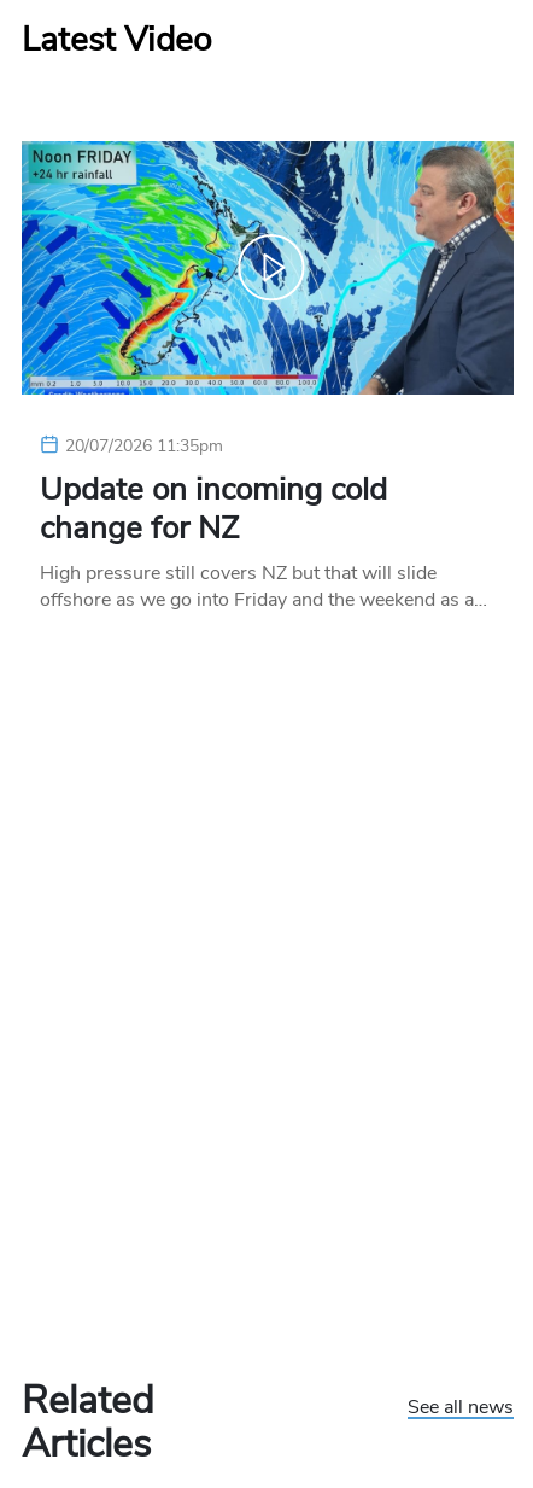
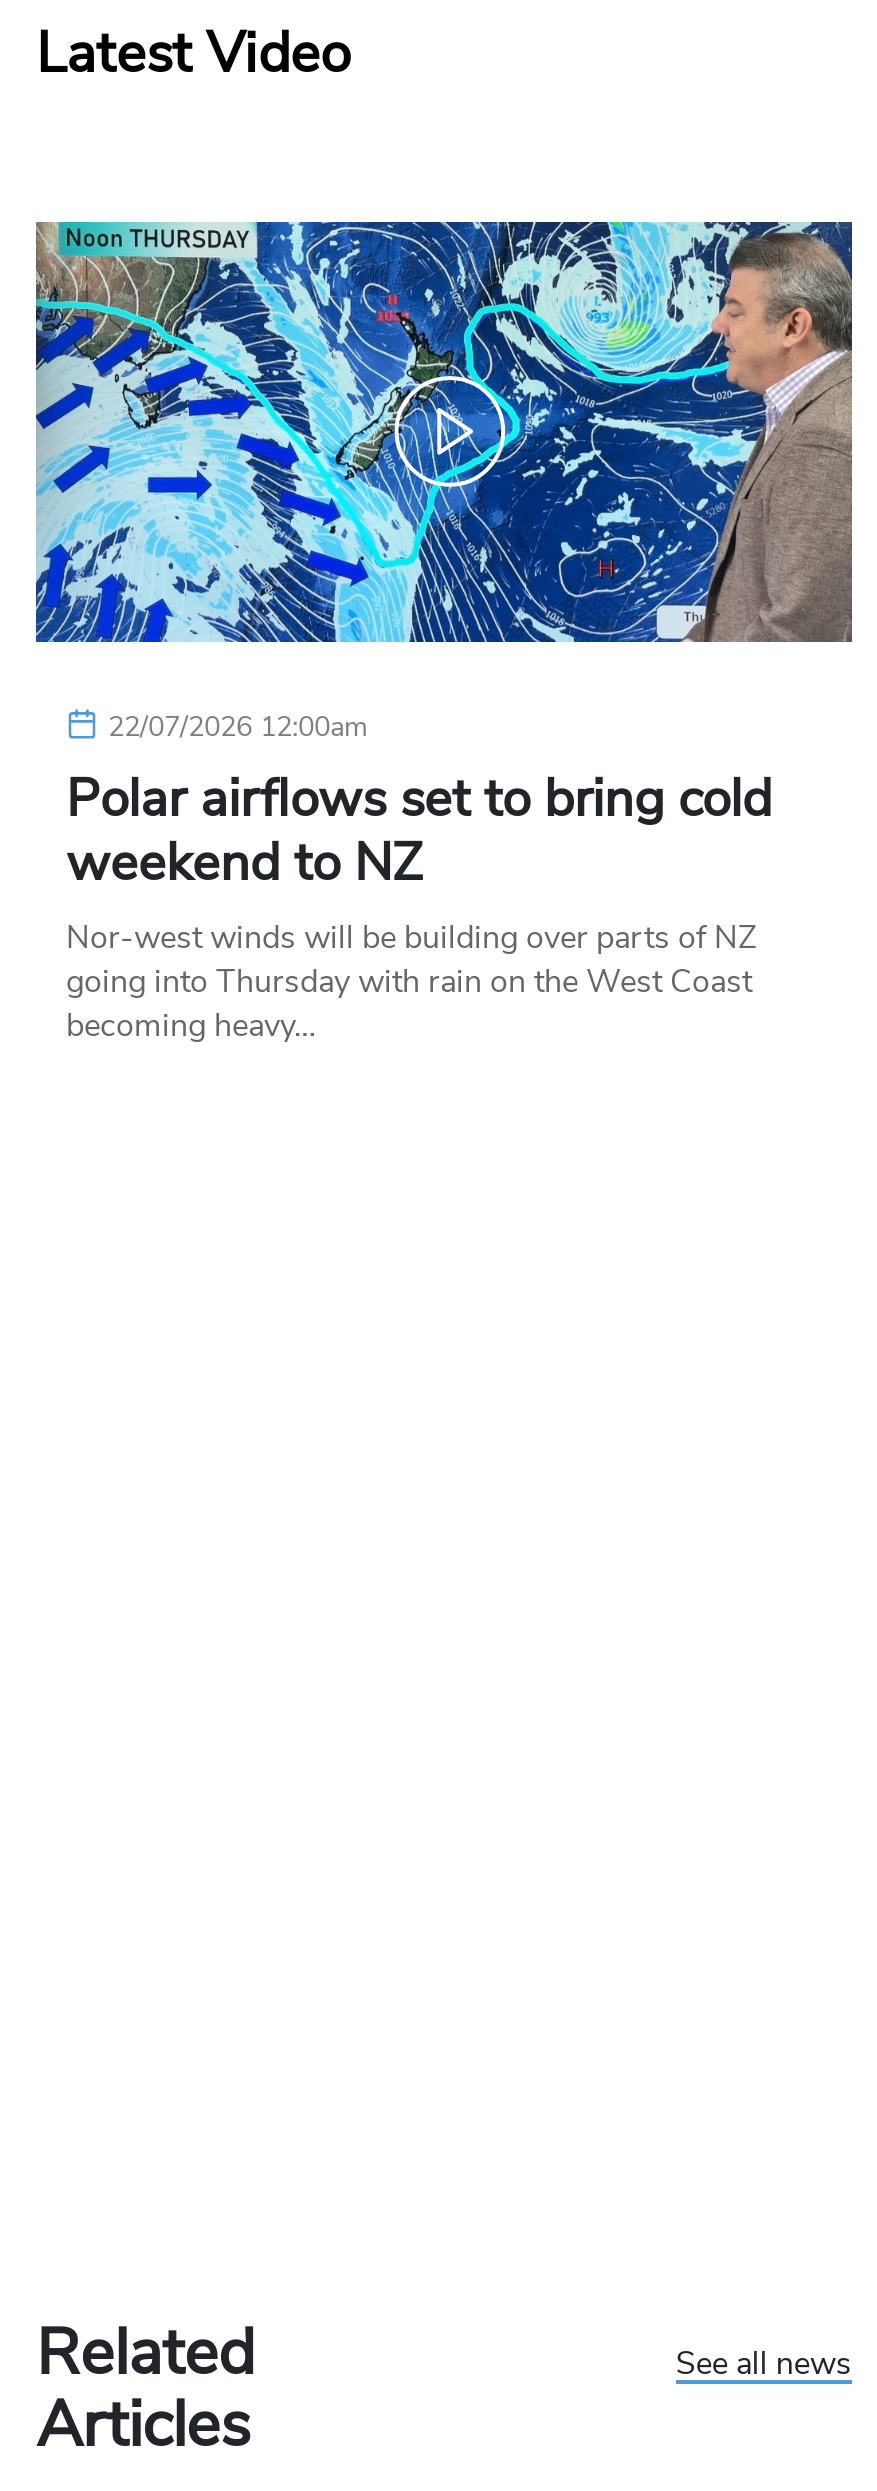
- [image]
- 20/07/2026 11:35pm
- Update on incoming cold
- change for NZ
- High pressure still covers NZ but that will slide
- offshore as we go into Friday and the weekend as a…
+ [image]
+ 22/07/2026 12:00am
+ Polar airflows set to bring cold
+ weekend to NZ
+ Nor-west winds will be building over parts of NZ
+ going into Thursday with rain on the West Coast
+ becoming heavy…
